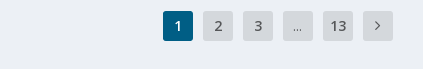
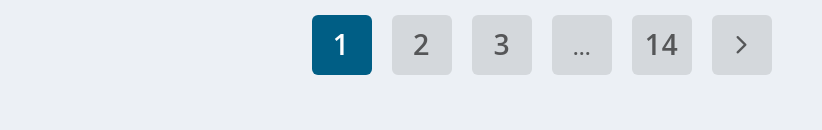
- 13
+ 14
